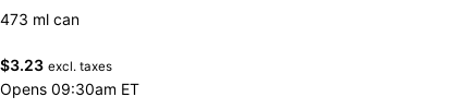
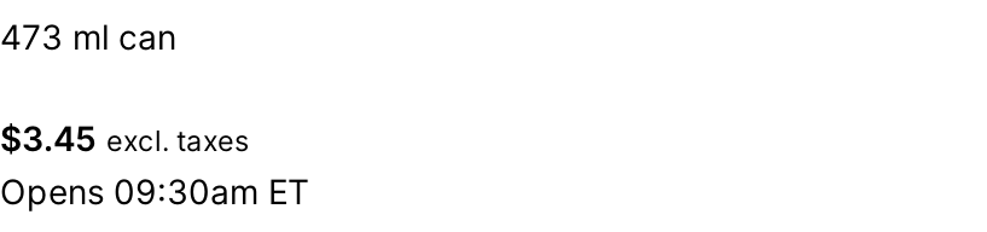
- $3.23 excl. taxes
+ $3.45 excl. taxes
